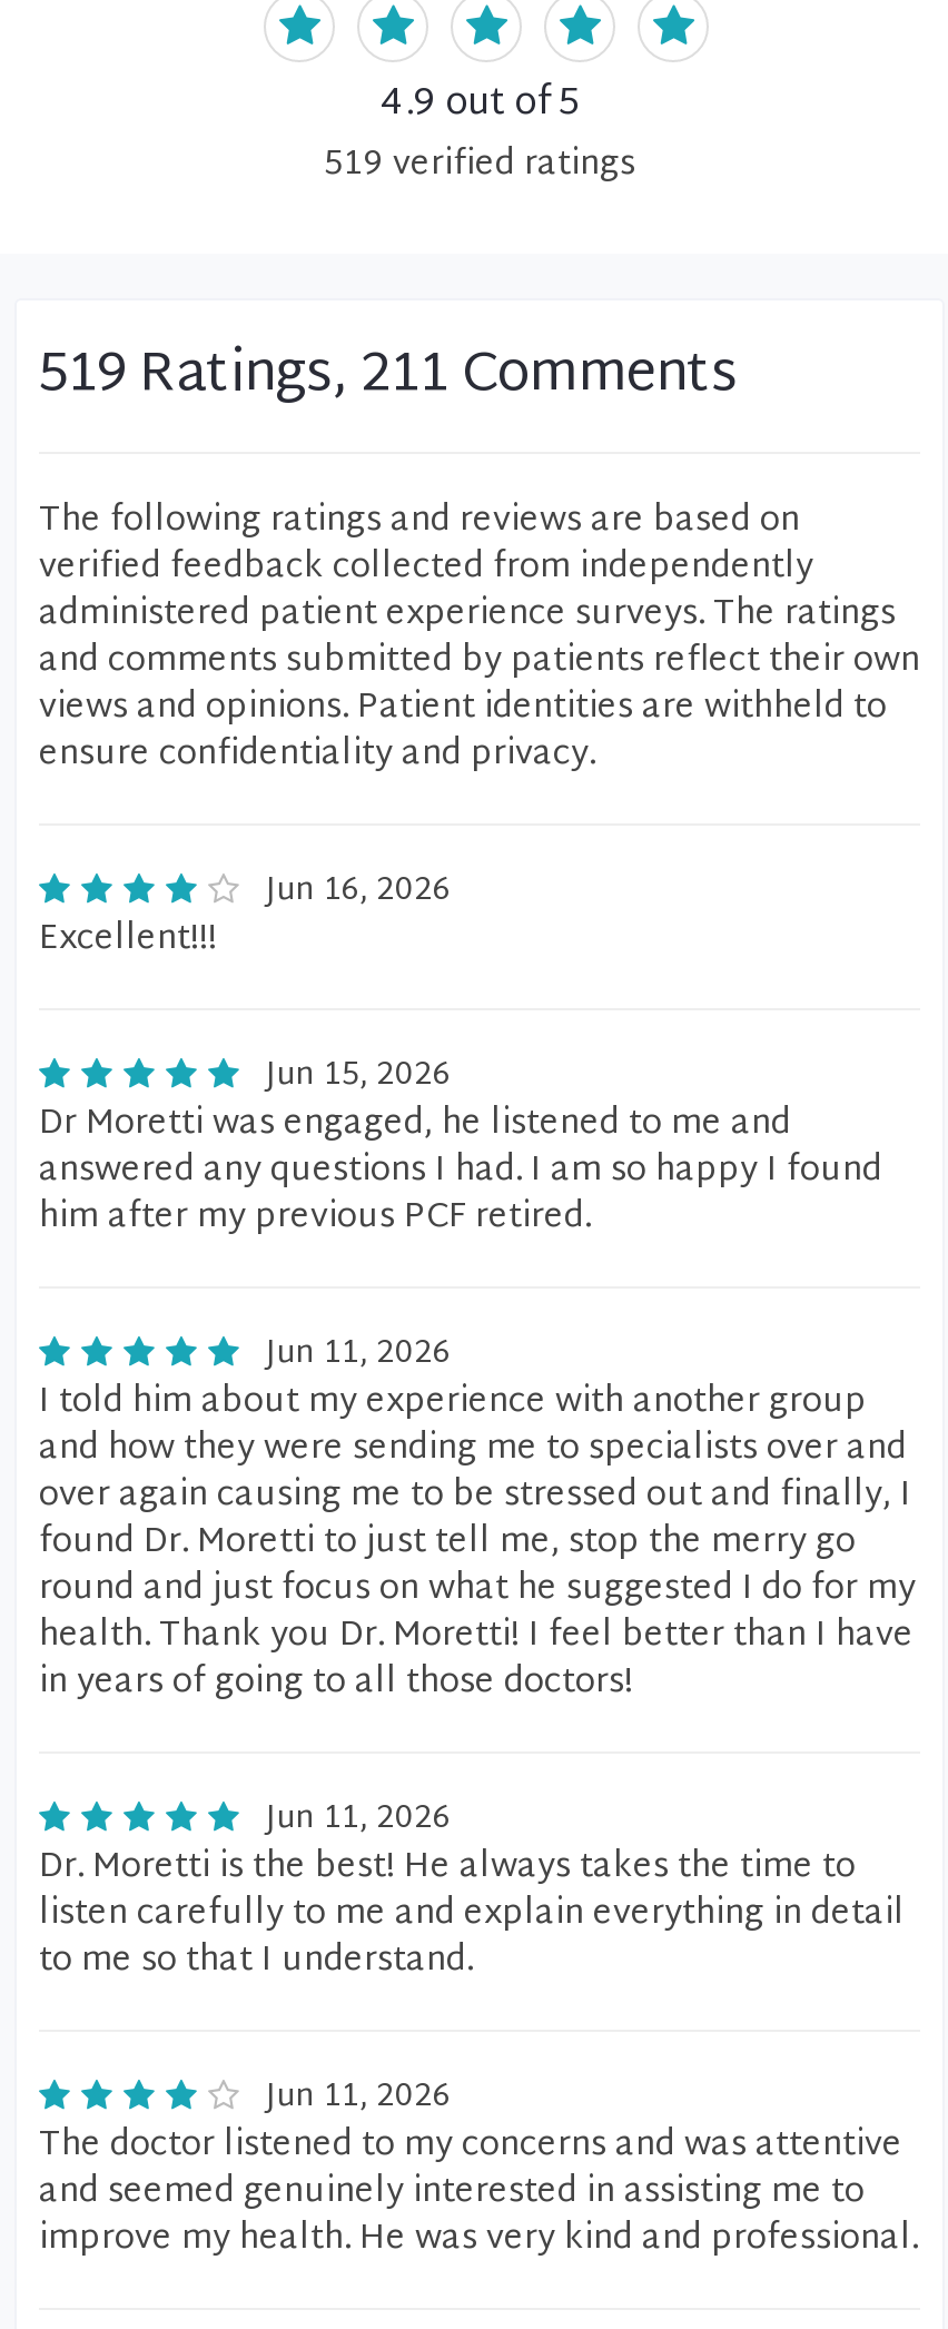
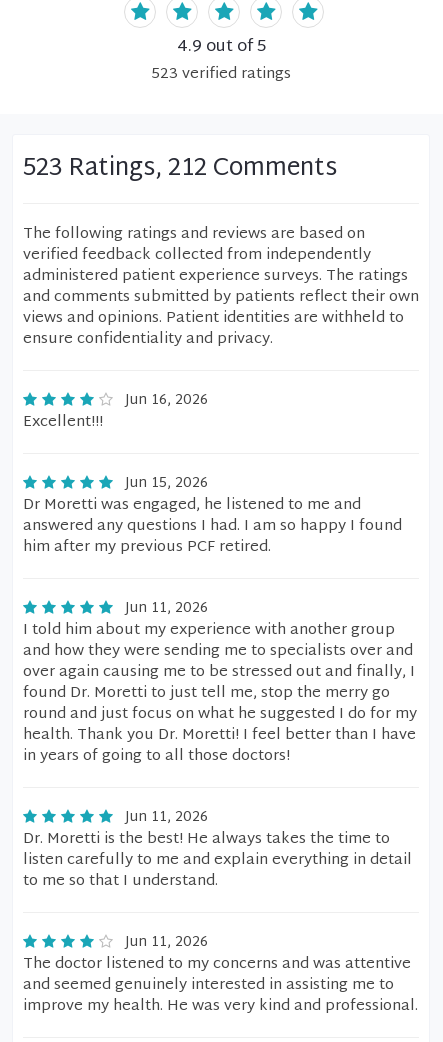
- 519 verified ratings
+ 523 verified ratings

- 519 Ratings, 211 Comments
+ 523 Ratings, 212 Comments
